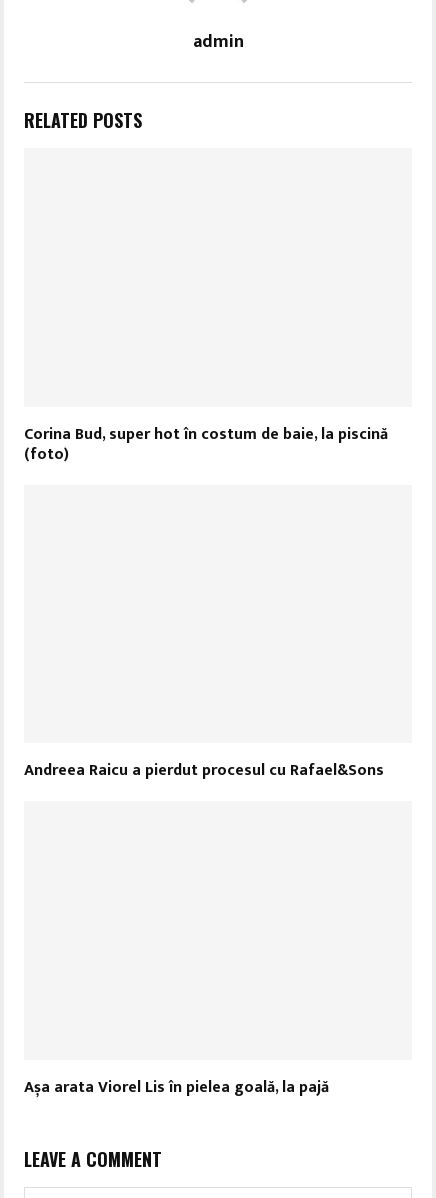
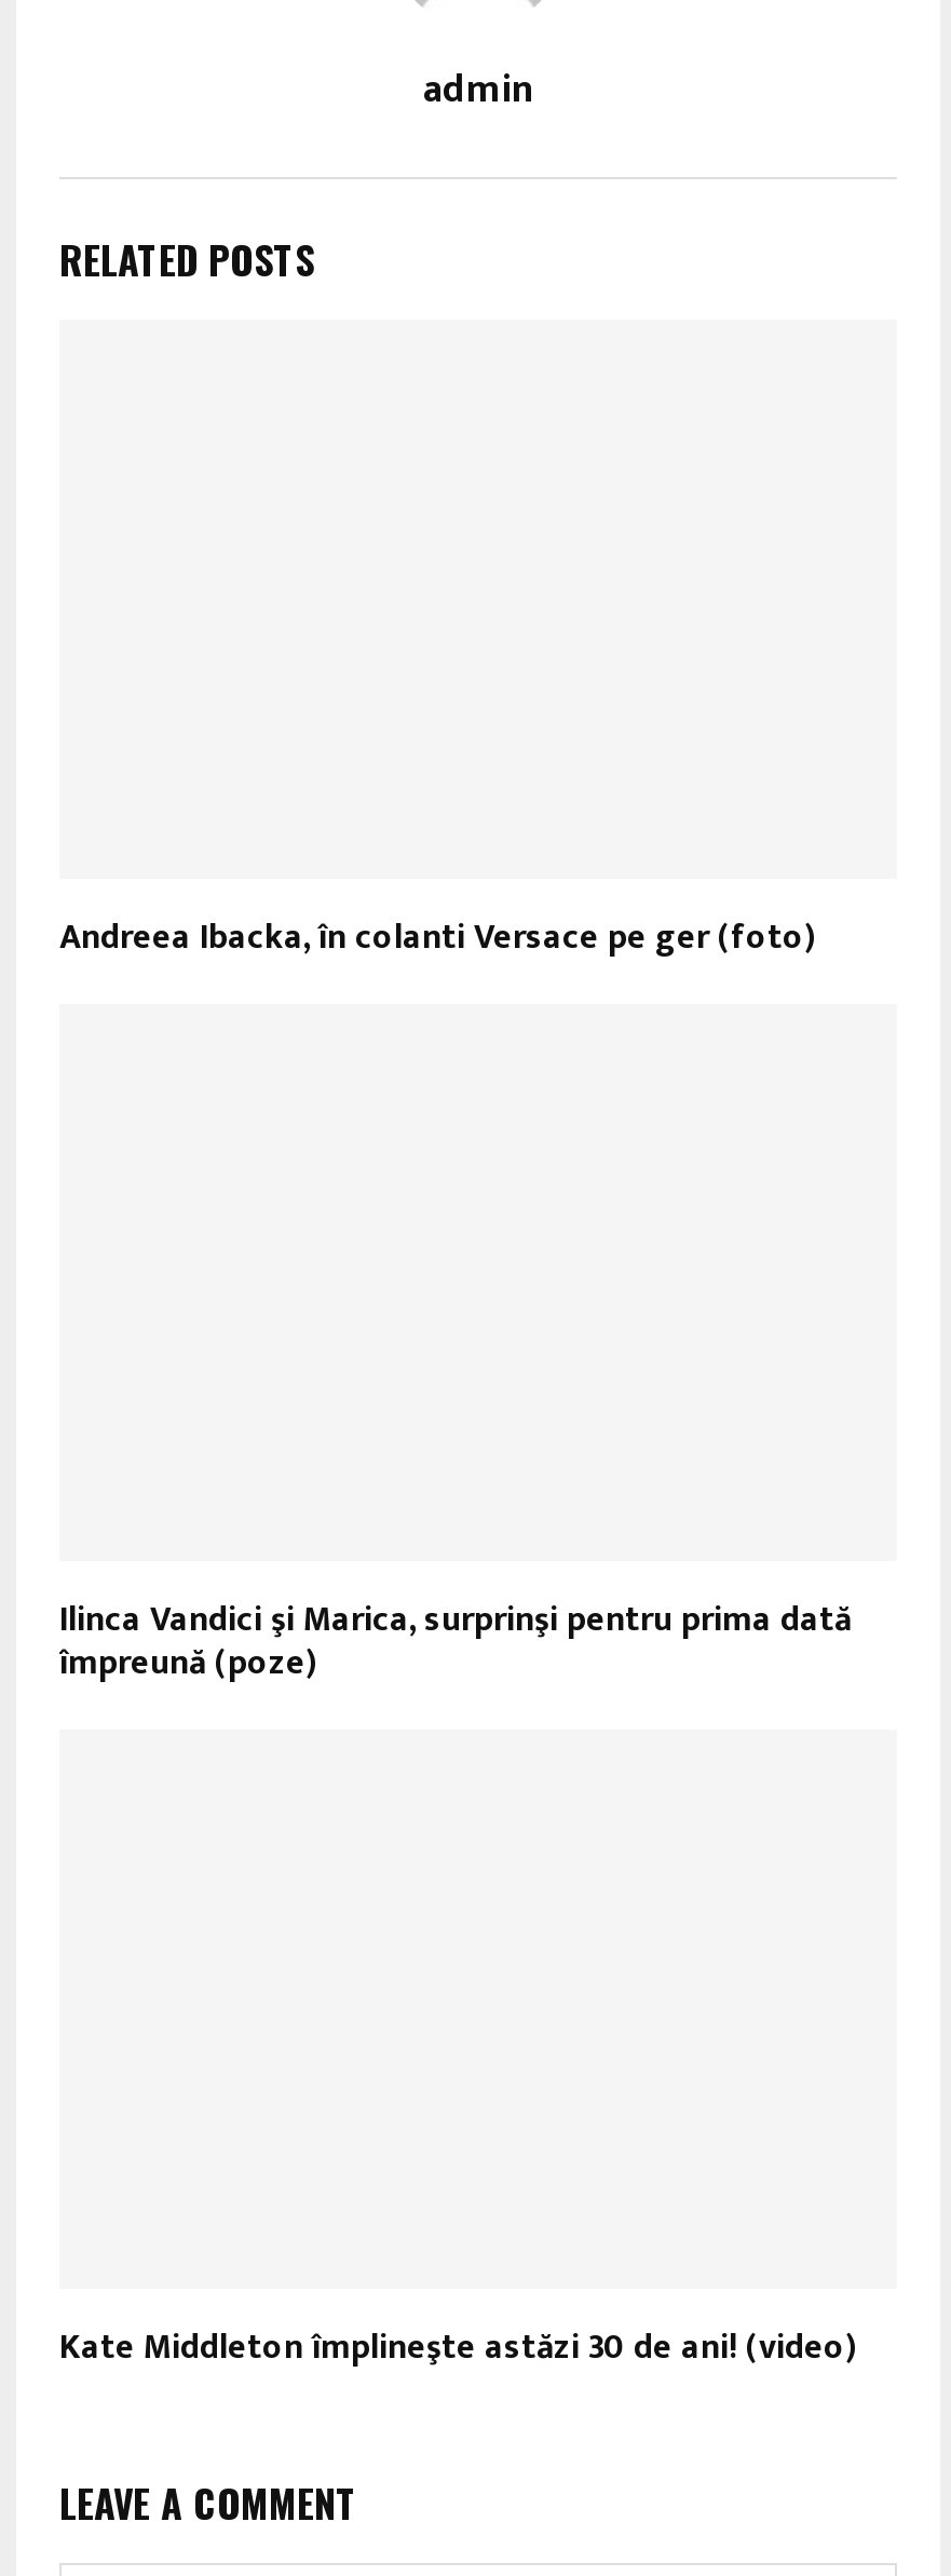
- Corina Bud, super hot în costum de baie, la piscină
- (foto)
+ Andreea Ibacka, în colanti Versace pe ger (foto)

- Andreea Raicu a pierdut procesul cu Rafael&Sons
+ Ilinca Vandici şi Marica, surprinşi pentru prima dată
+ împreună (poze)

- Așa arata Viorel Lis în pielea goală, la pajă
+ Kate Middleton împlineşte astăzi 30 de ani! (video)
